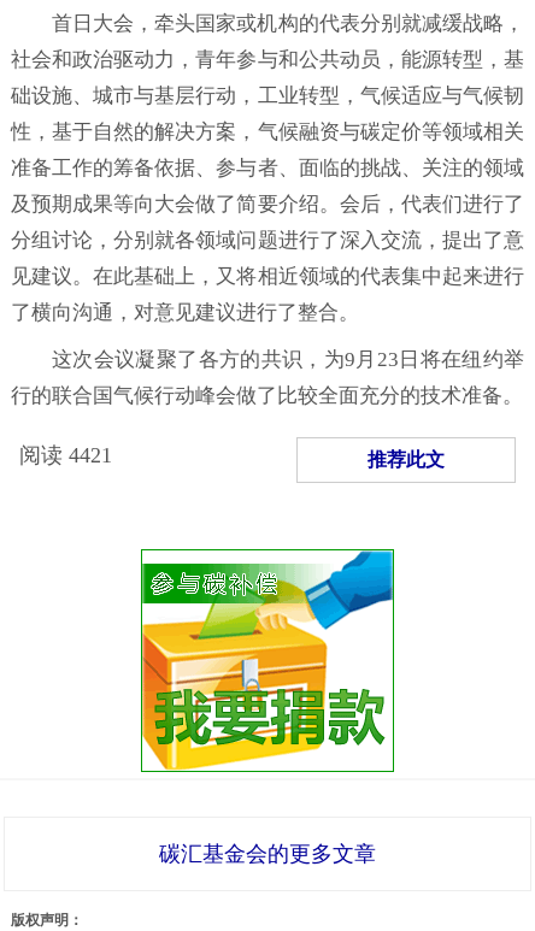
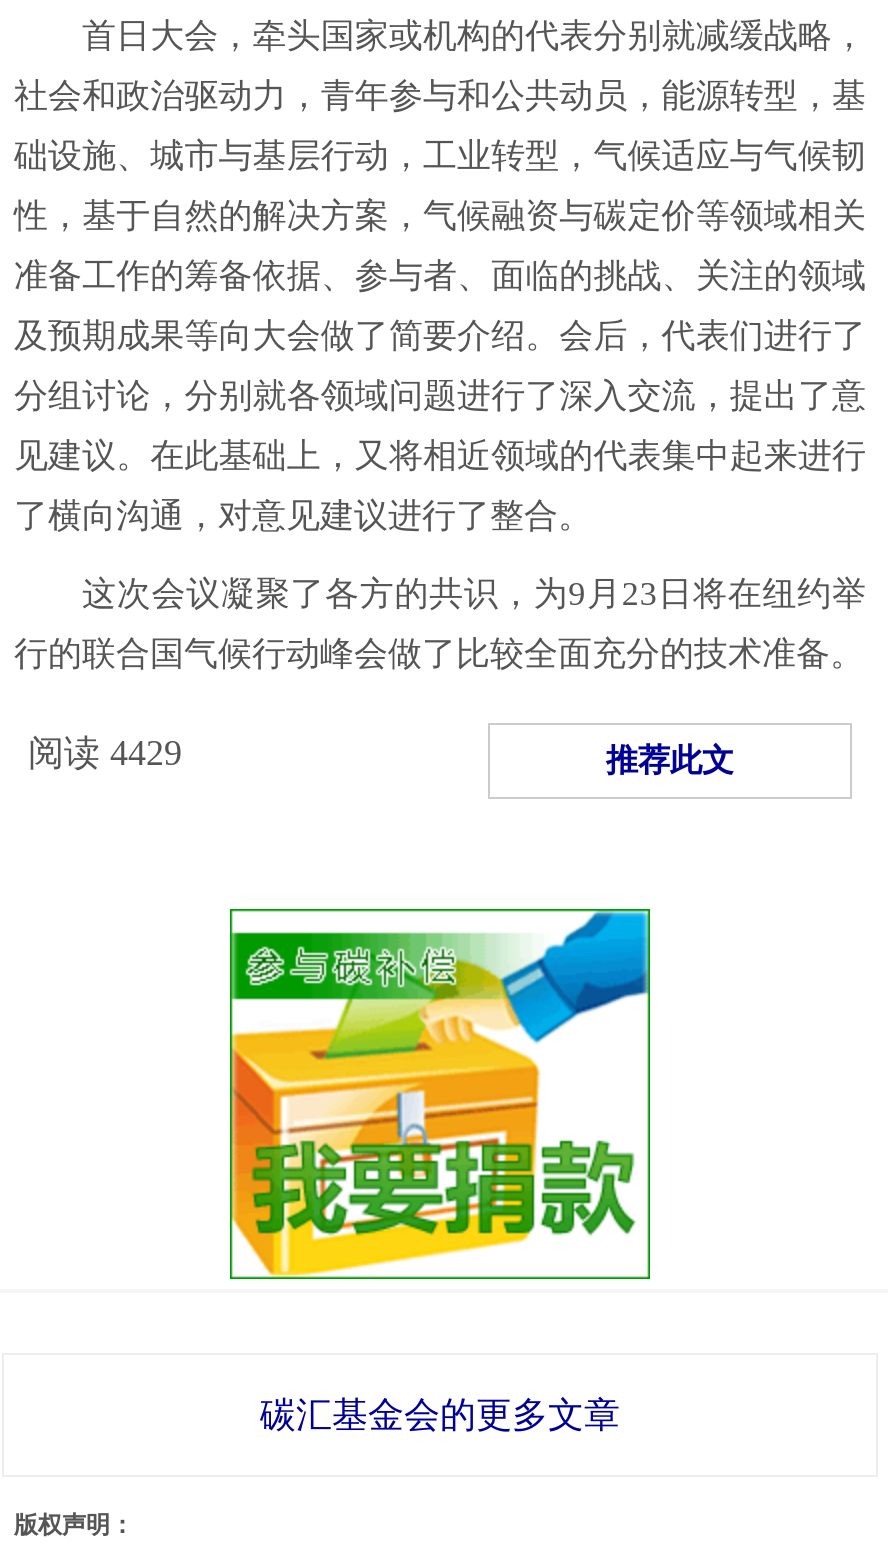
- 阅读 4421
+ 阅读 4429
